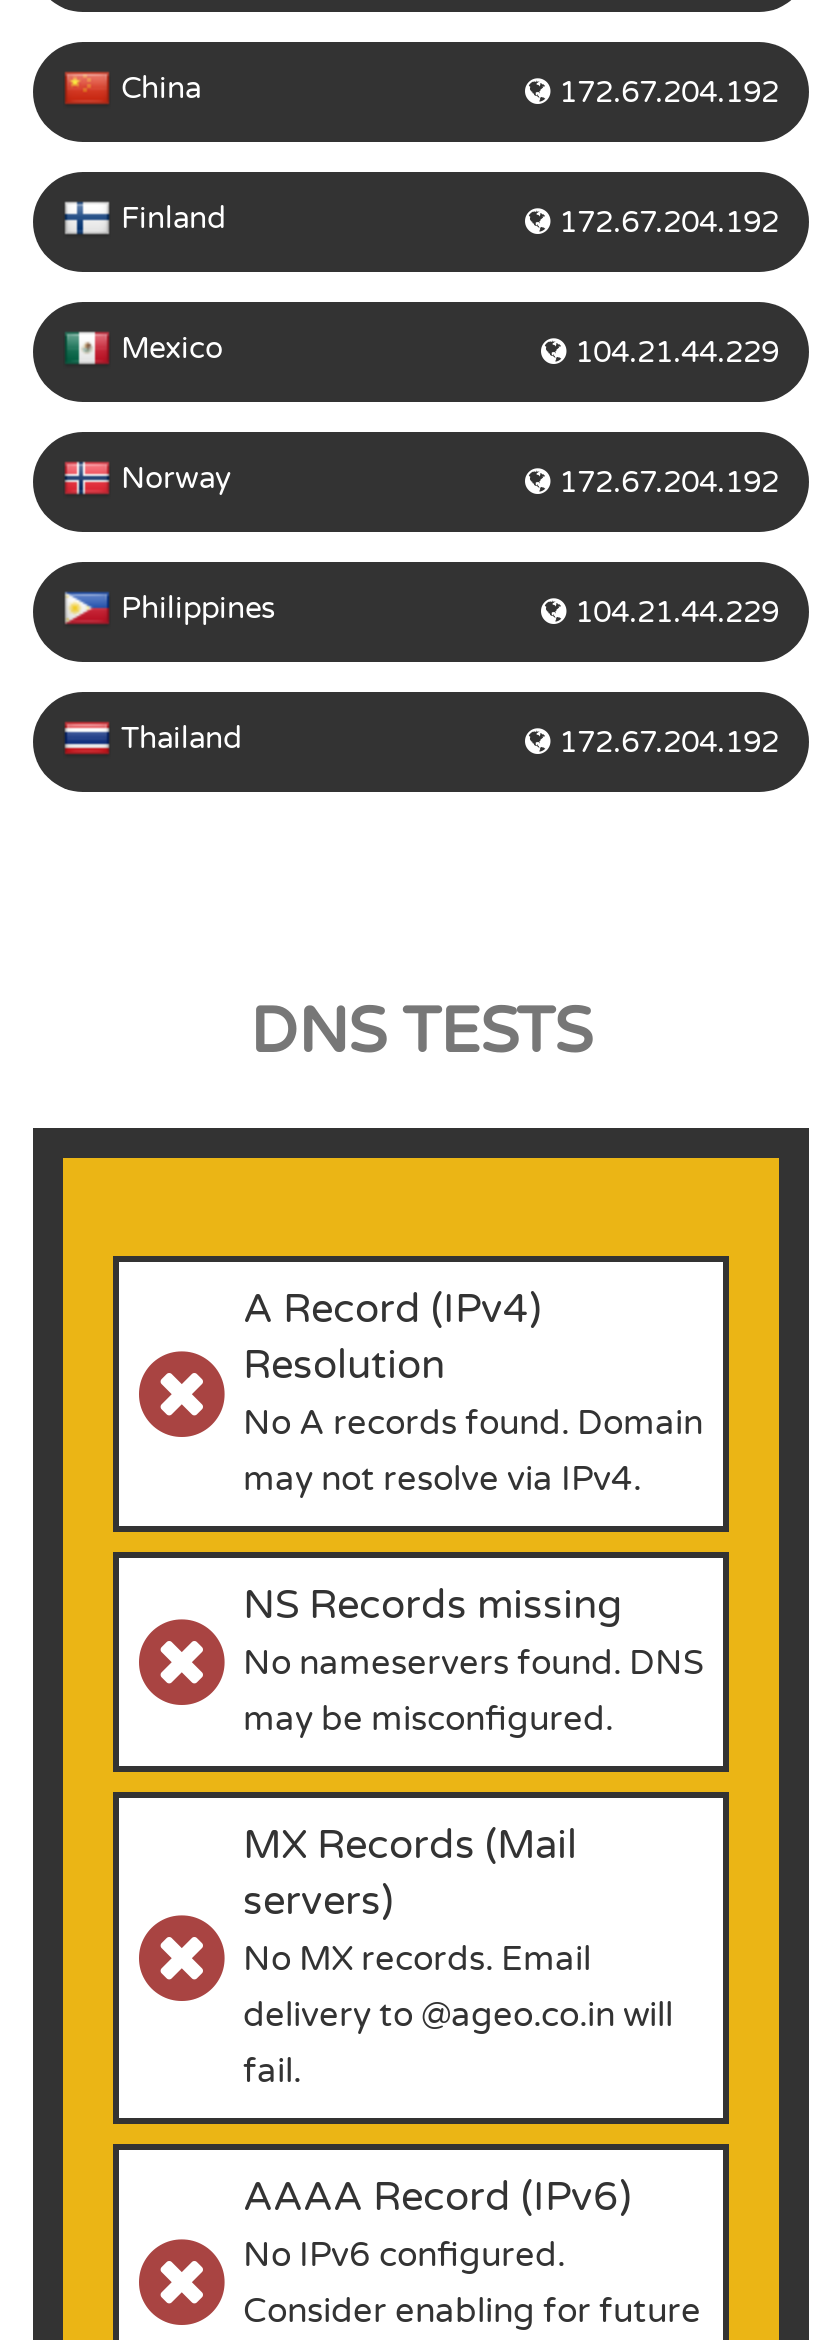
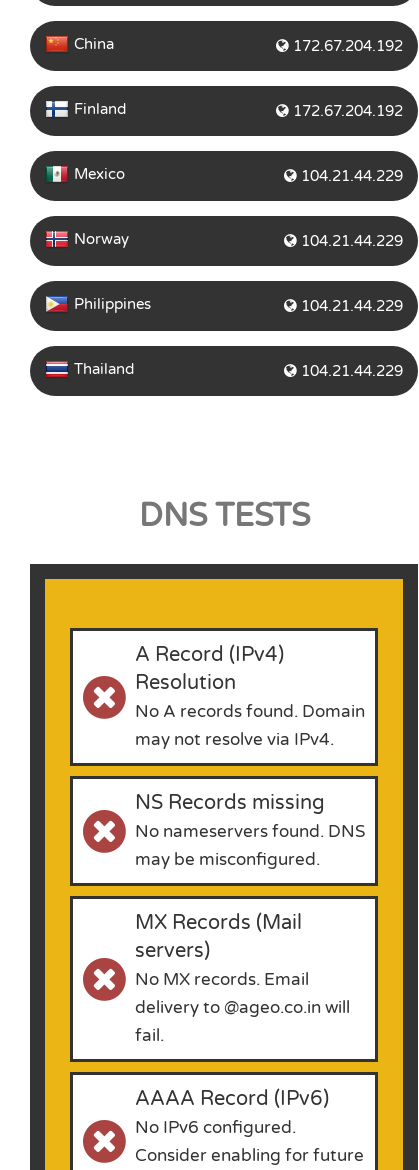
- 172.67.204.192
+ 104.21.44.229

- 172.67.204.192
+ 104.21.44.229
